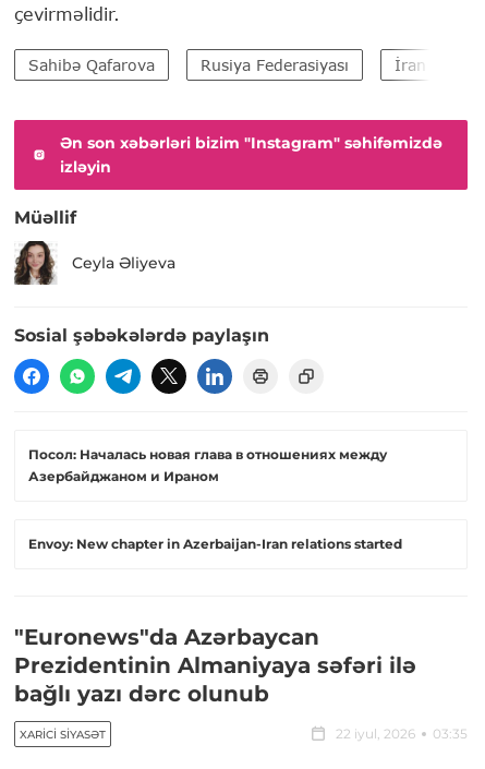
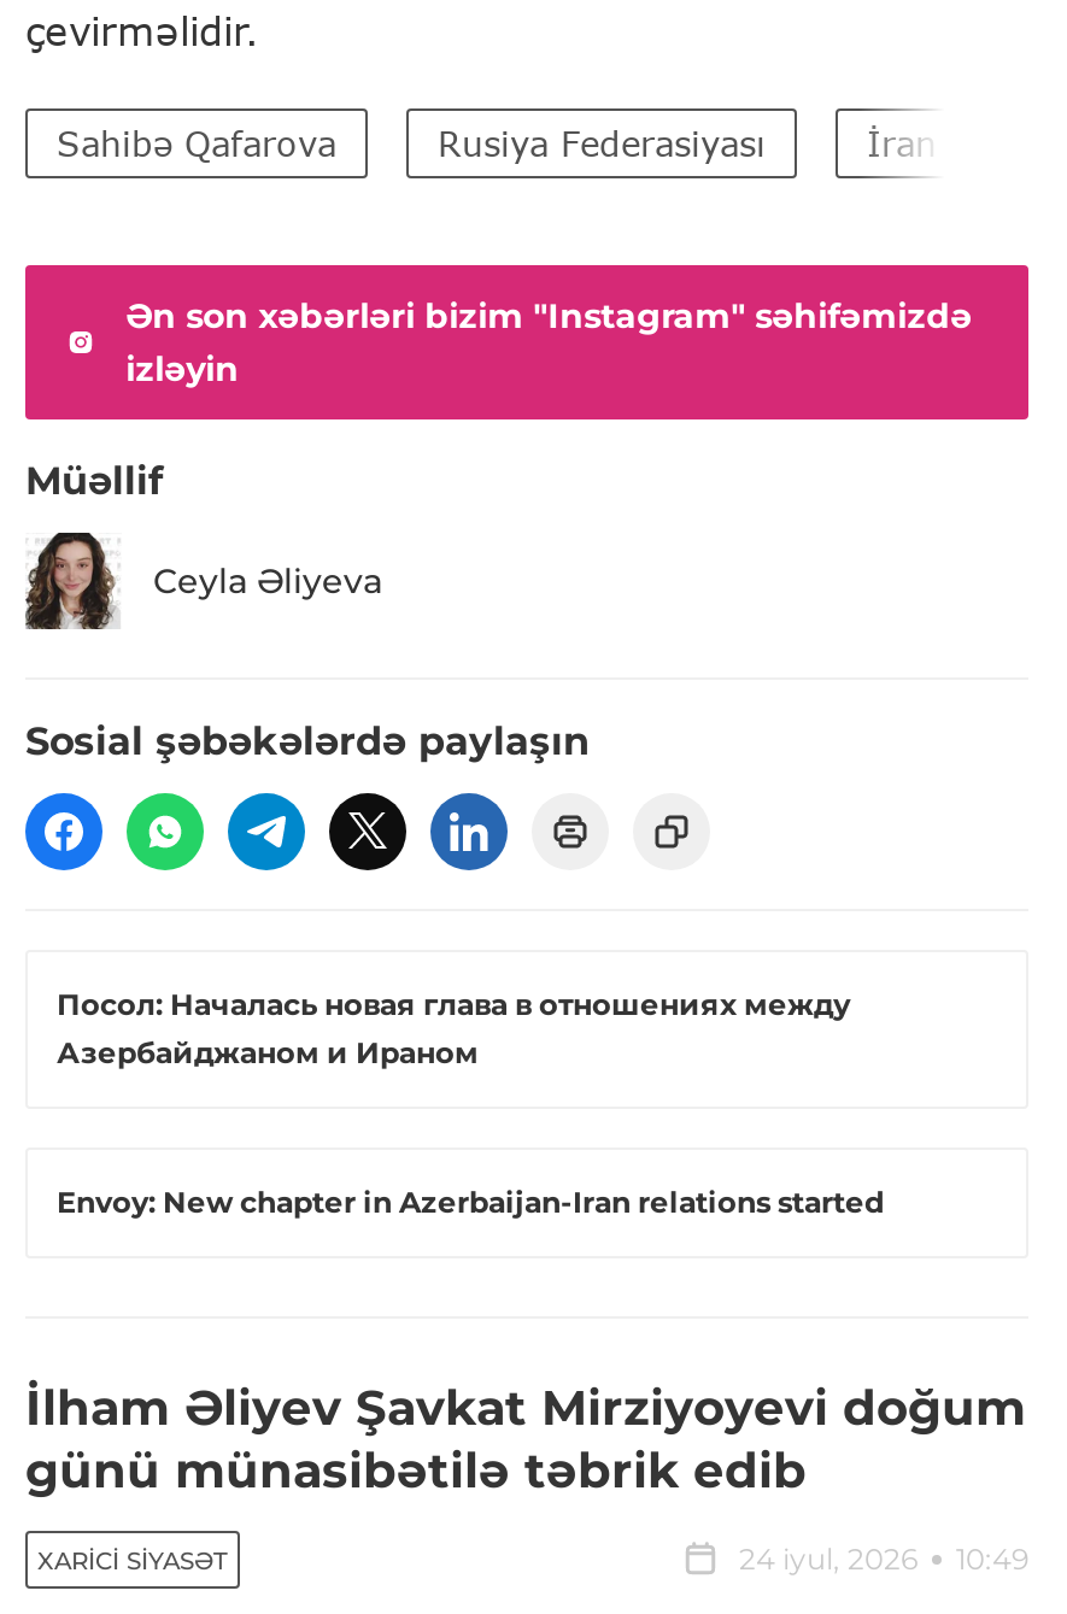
- "Euronews"da Azərbaycan
- Prezidentinin Almaniyaya səfəri ilə
- bağlı yazı dərc olunub
+ İlham Əliyev Şavkat Mirziyoyevi doğum
+ günü münasibətilə təbrik edib

- 22 iyul, 2026
- 03:35
+ 24 iyul, 2026
+ 10:49
